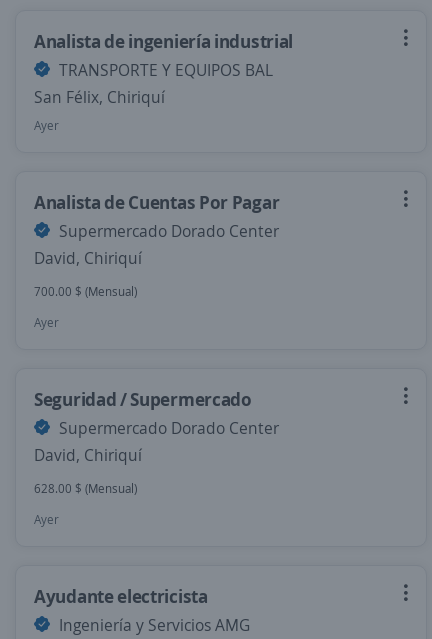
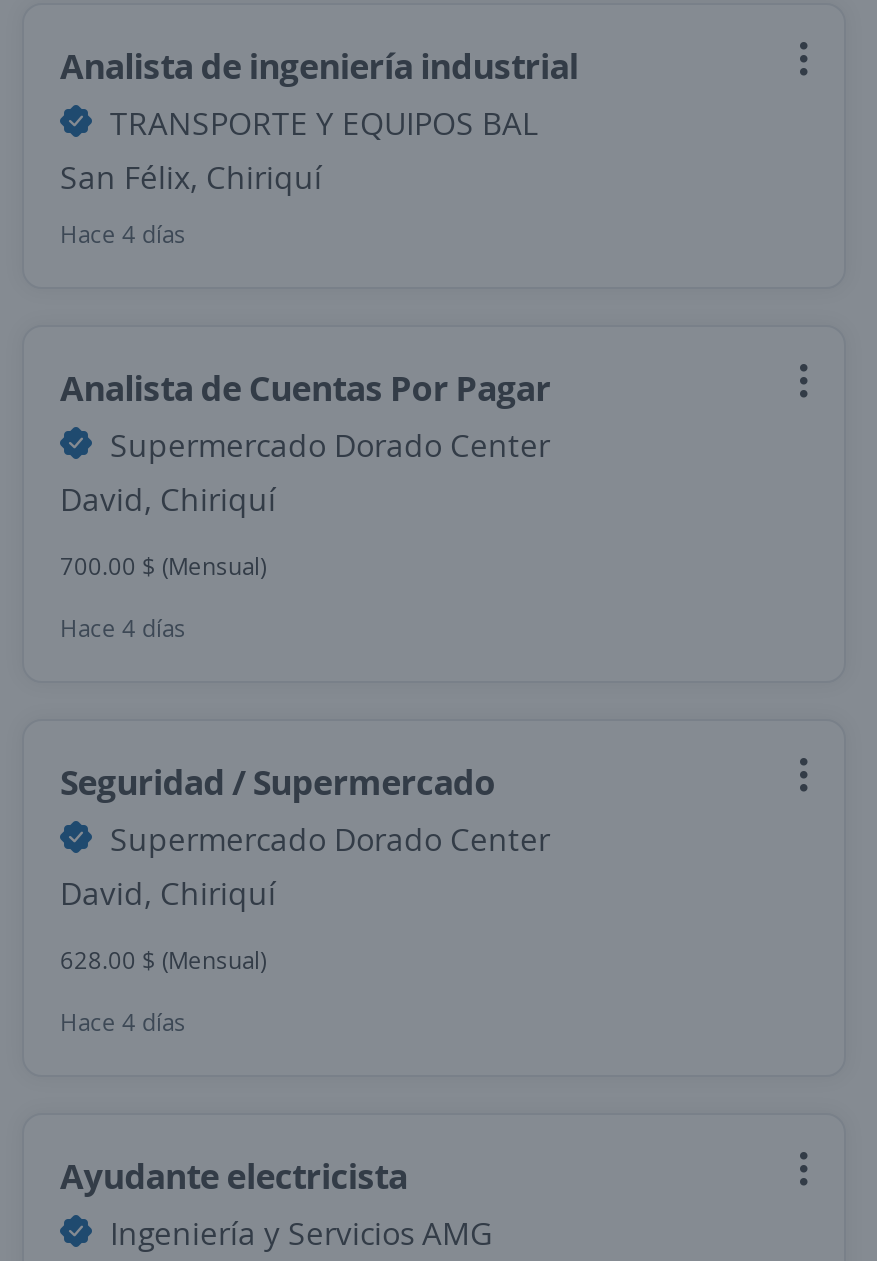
- Ayer
+ Hace 4 días

- Ayer
+ Hace 4 días

- Ayer
+ Hace 4 días
